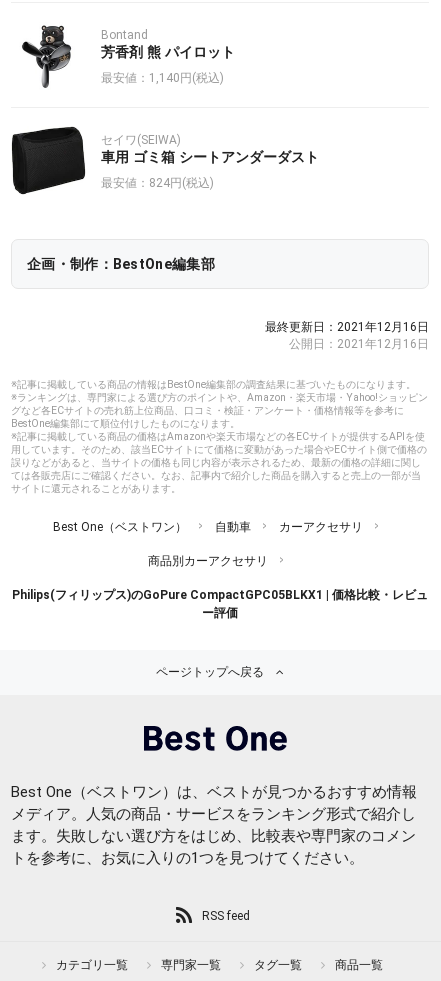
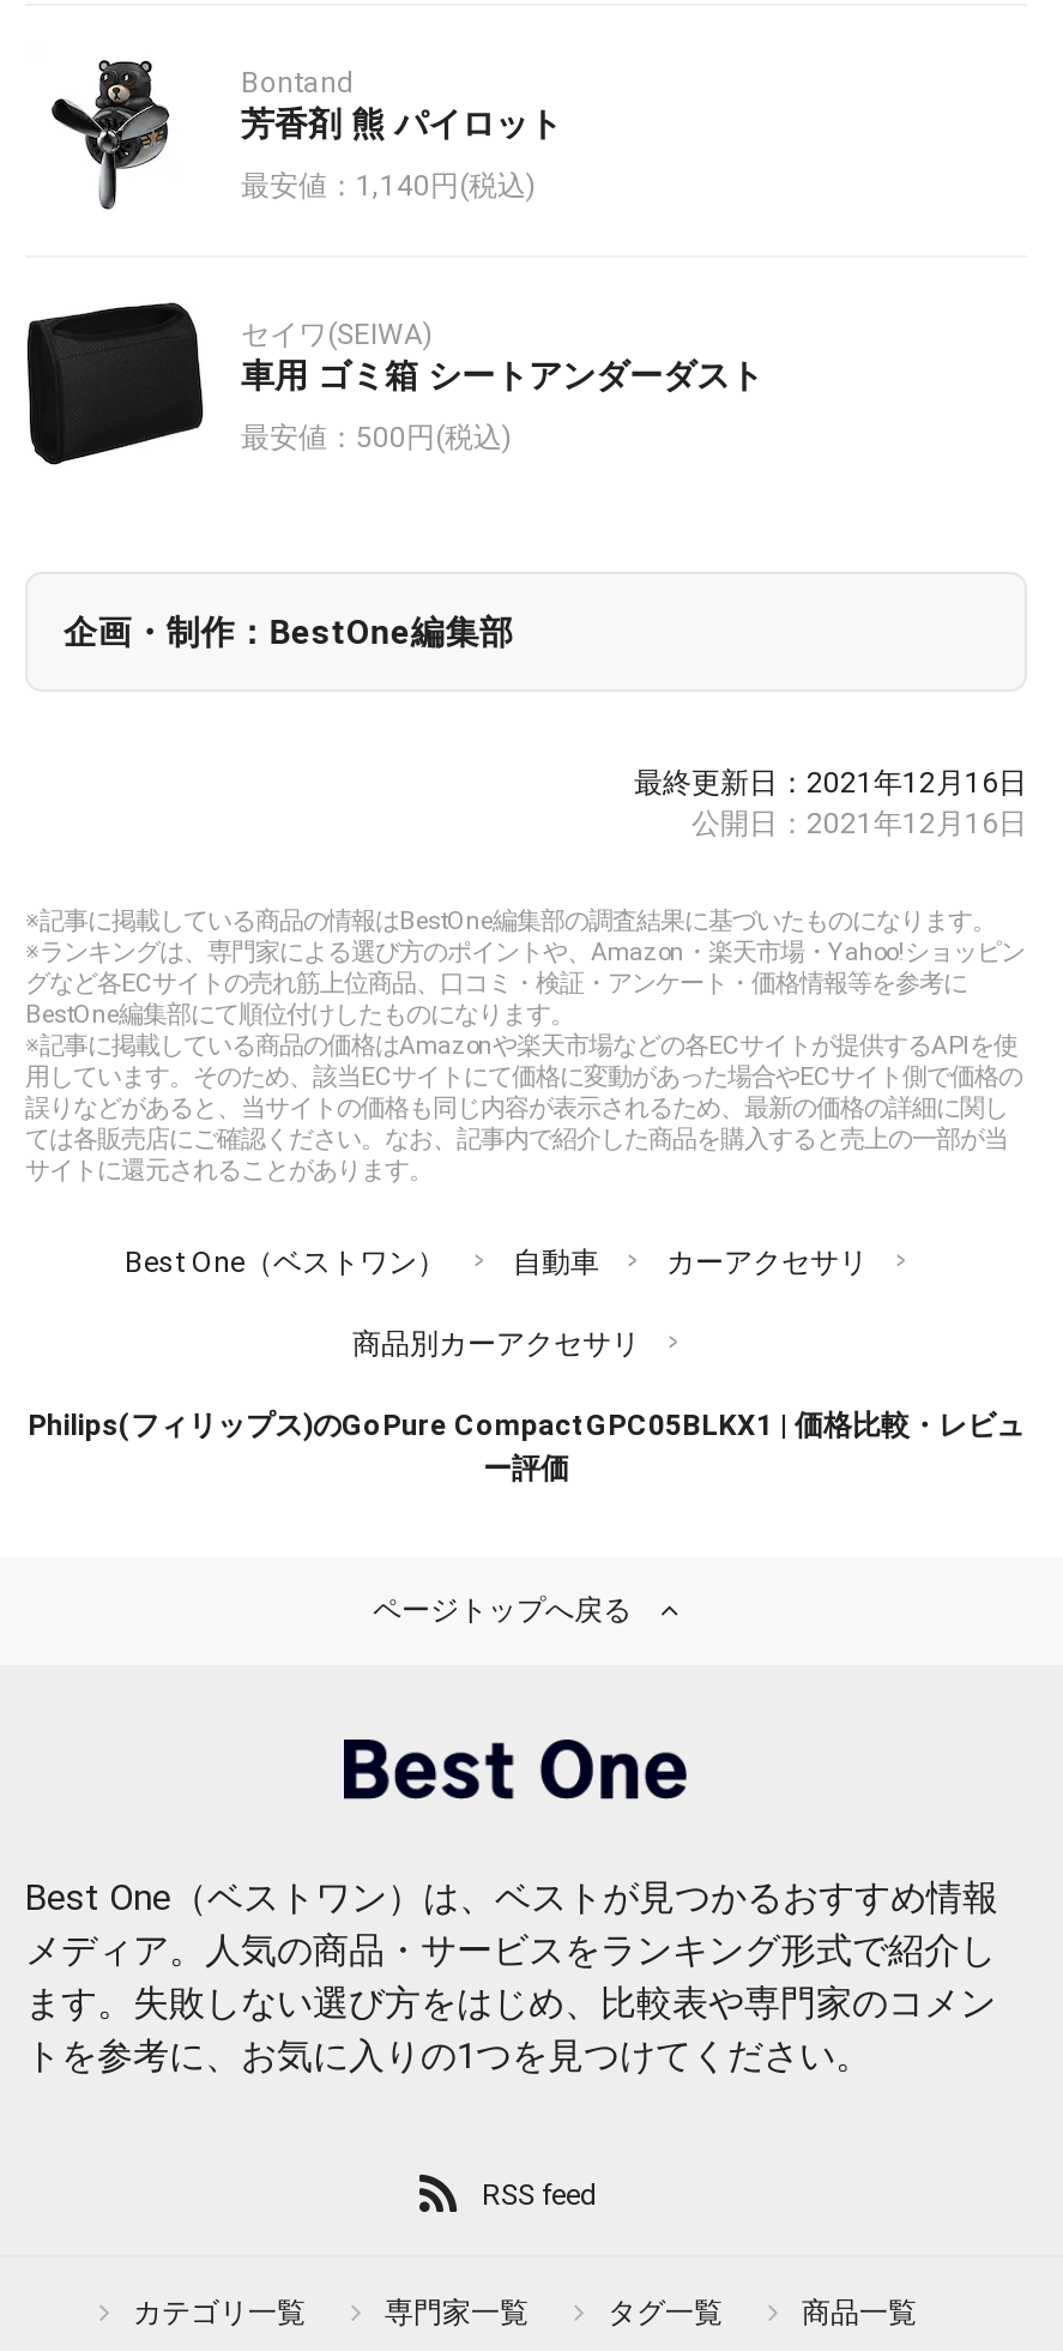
- 最安値：824円(税込)
+ 最安値：500円(税込)
